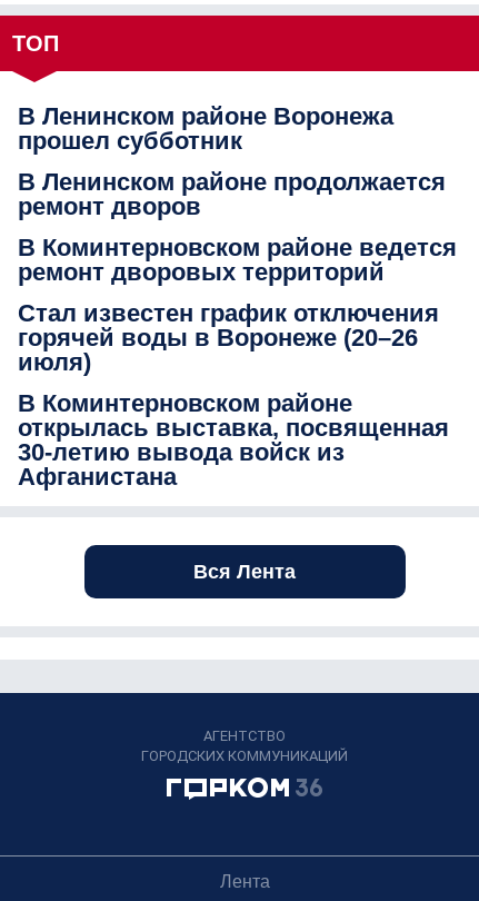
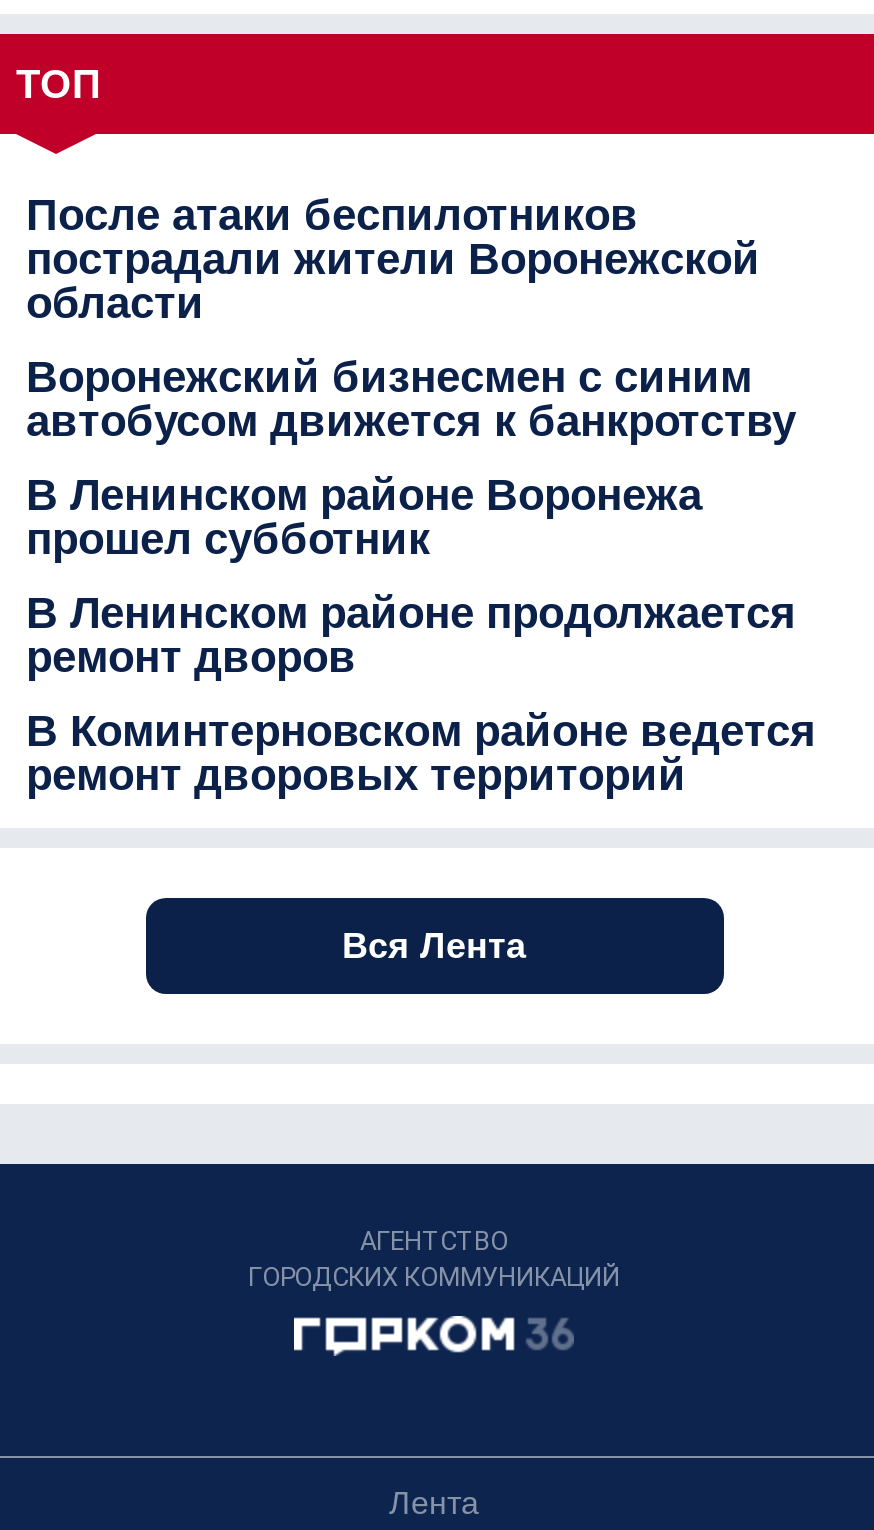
+ После атаки беспилотников
+ пострадали жители Воронежской
+ области
+ Воронежский бизнесмен с синим
+ автобусом движется к банкротству

moved down: В Ленинском районе Воронежа | прошел субботник | В Ленинском районе продолжается | ремонт дворов | В Коминтерновском районе ведется | ремонт дворовых территорий

- Стал известен график отключения
- горячей воды в Воронеже (20–26
- июля)
- В Коминтерновском районе
- открылась выставка, посвященная
- 30-летию вывода войск из
- Афганистана
